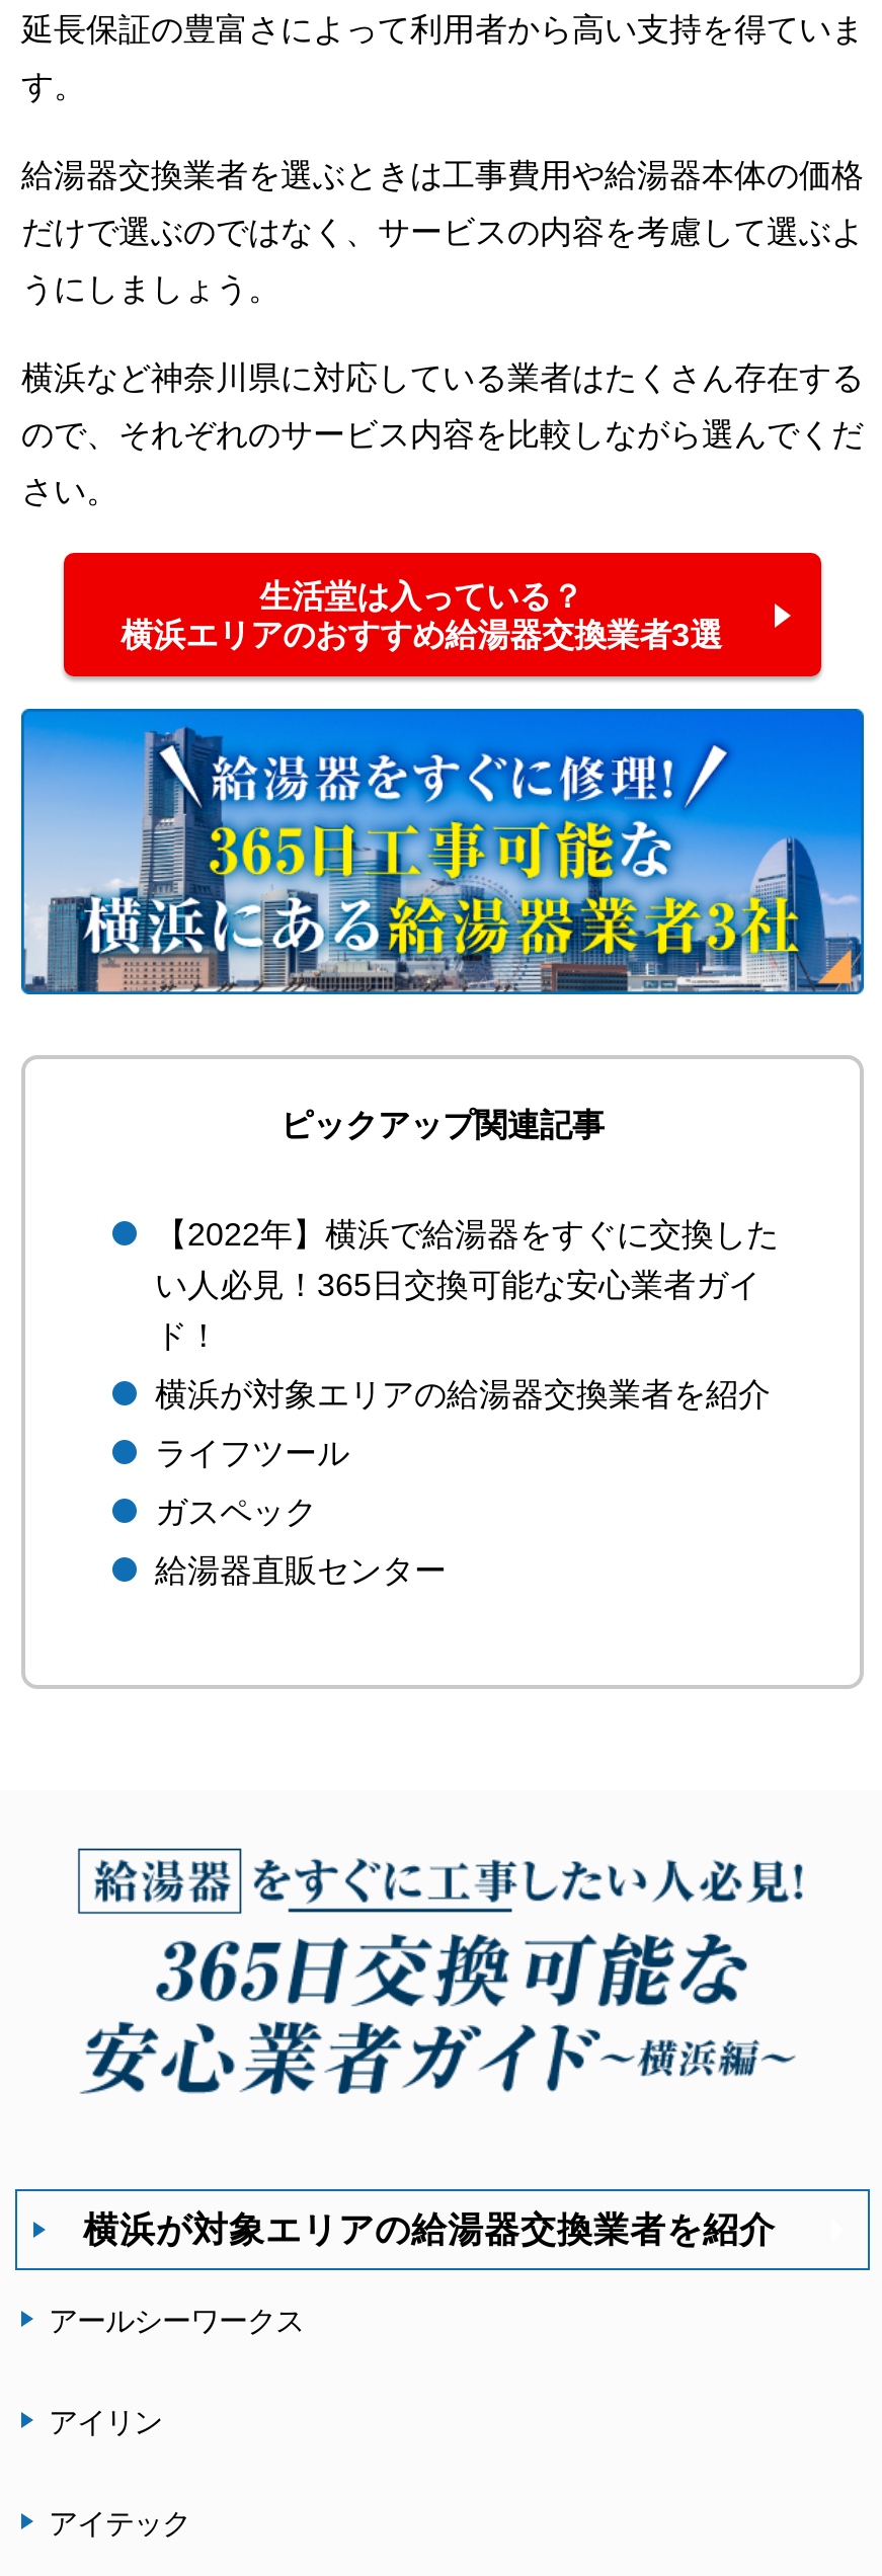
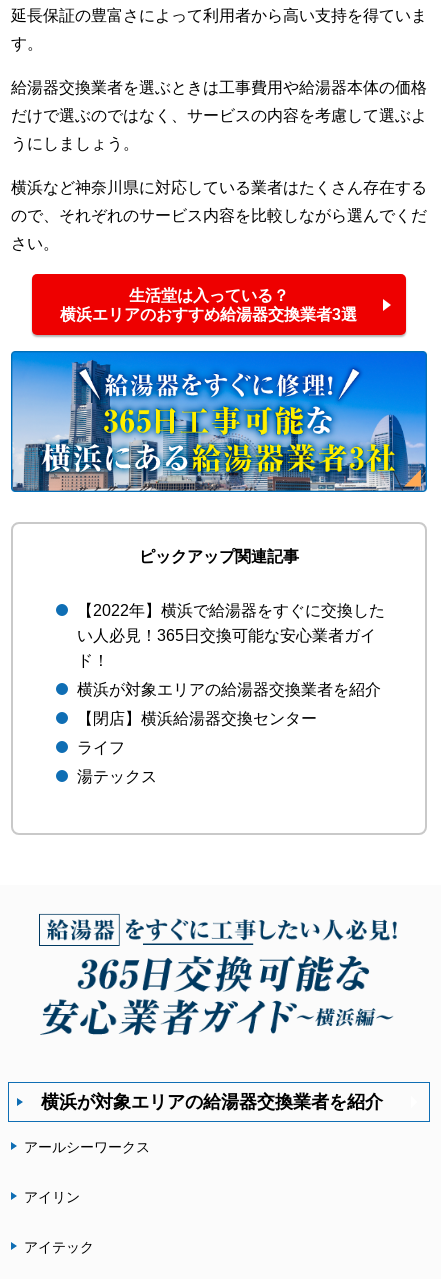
- ライフツール
+ 【閉店】横浜給湯器交換センター

- ガスペック
+ ライフ

- 給湯器直販センター
+ 湯テックス
